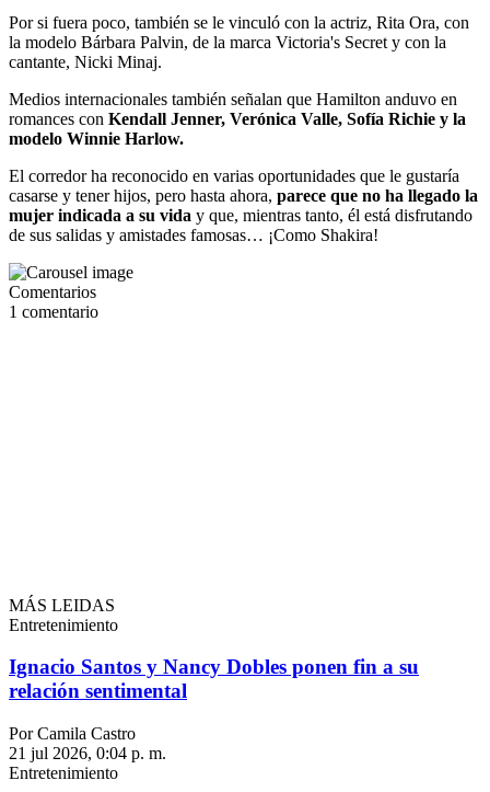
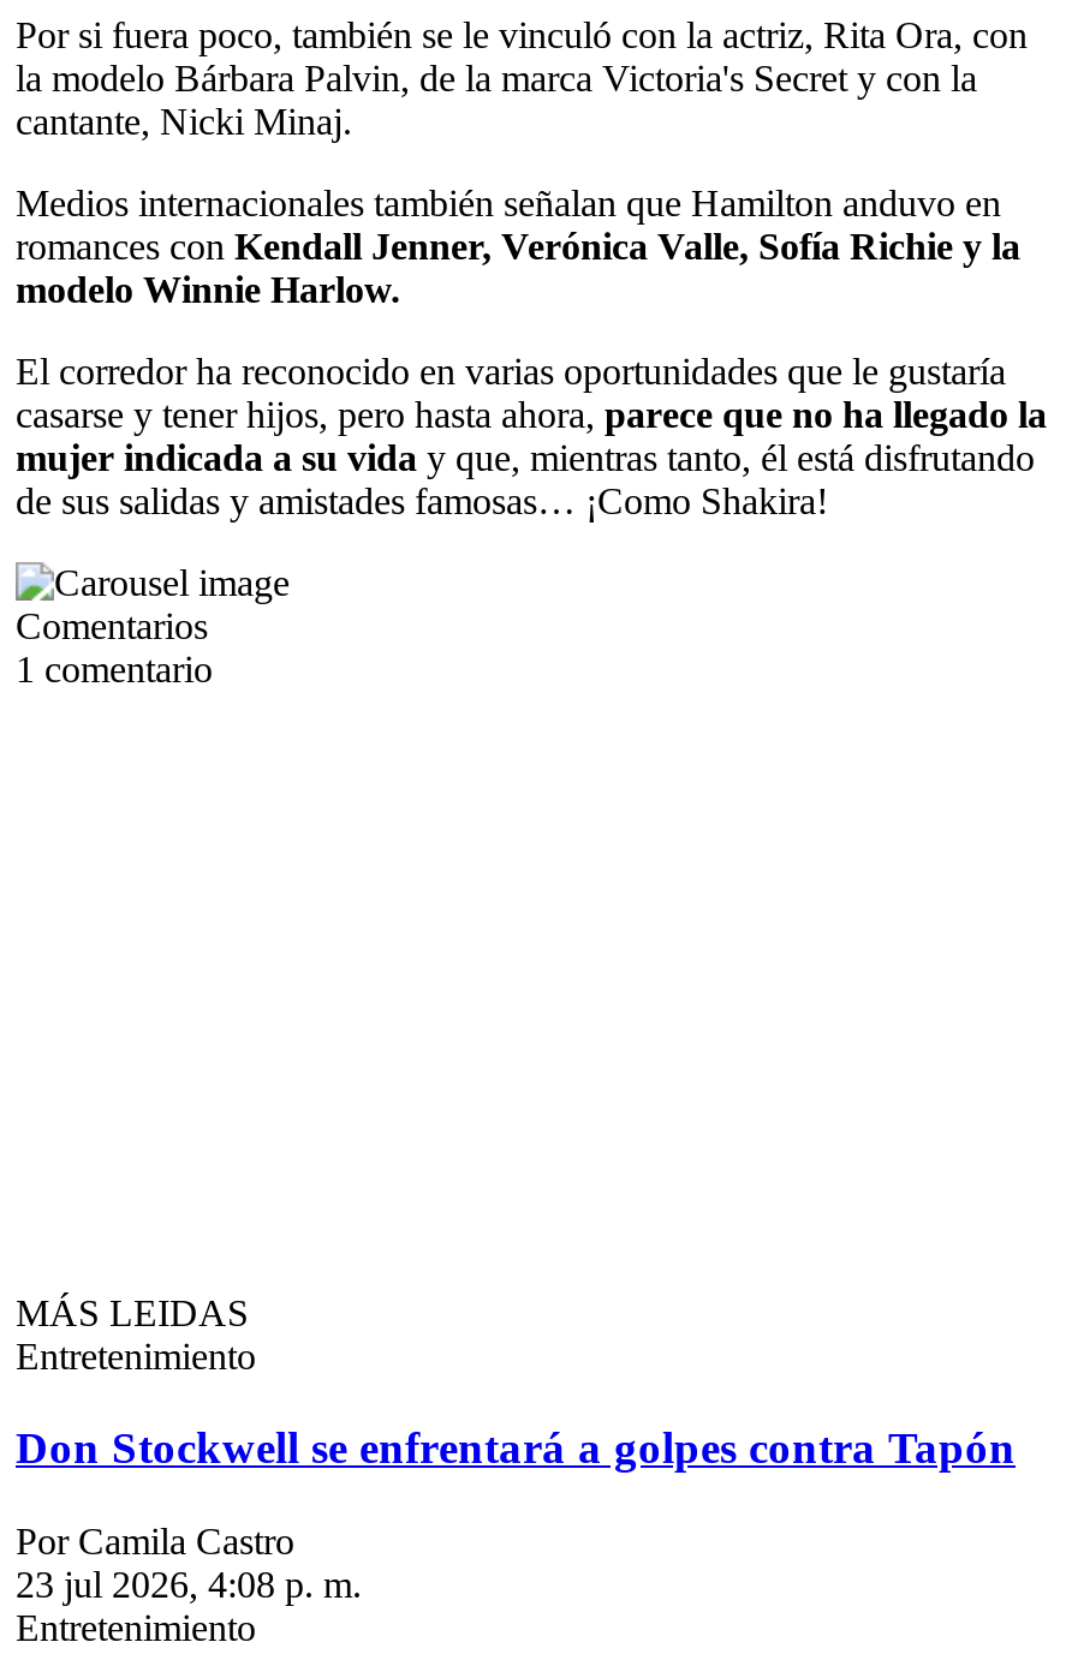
- Ignacio Santos y Nancy Dobles ponen fin a su
- relación sentimental
+ Don Stockwell se enfrentará a golpes contra Tapón

- 21 jul 2026, 0:04 p. m.
+ 23 jul 2026, 4:08 p. m.
